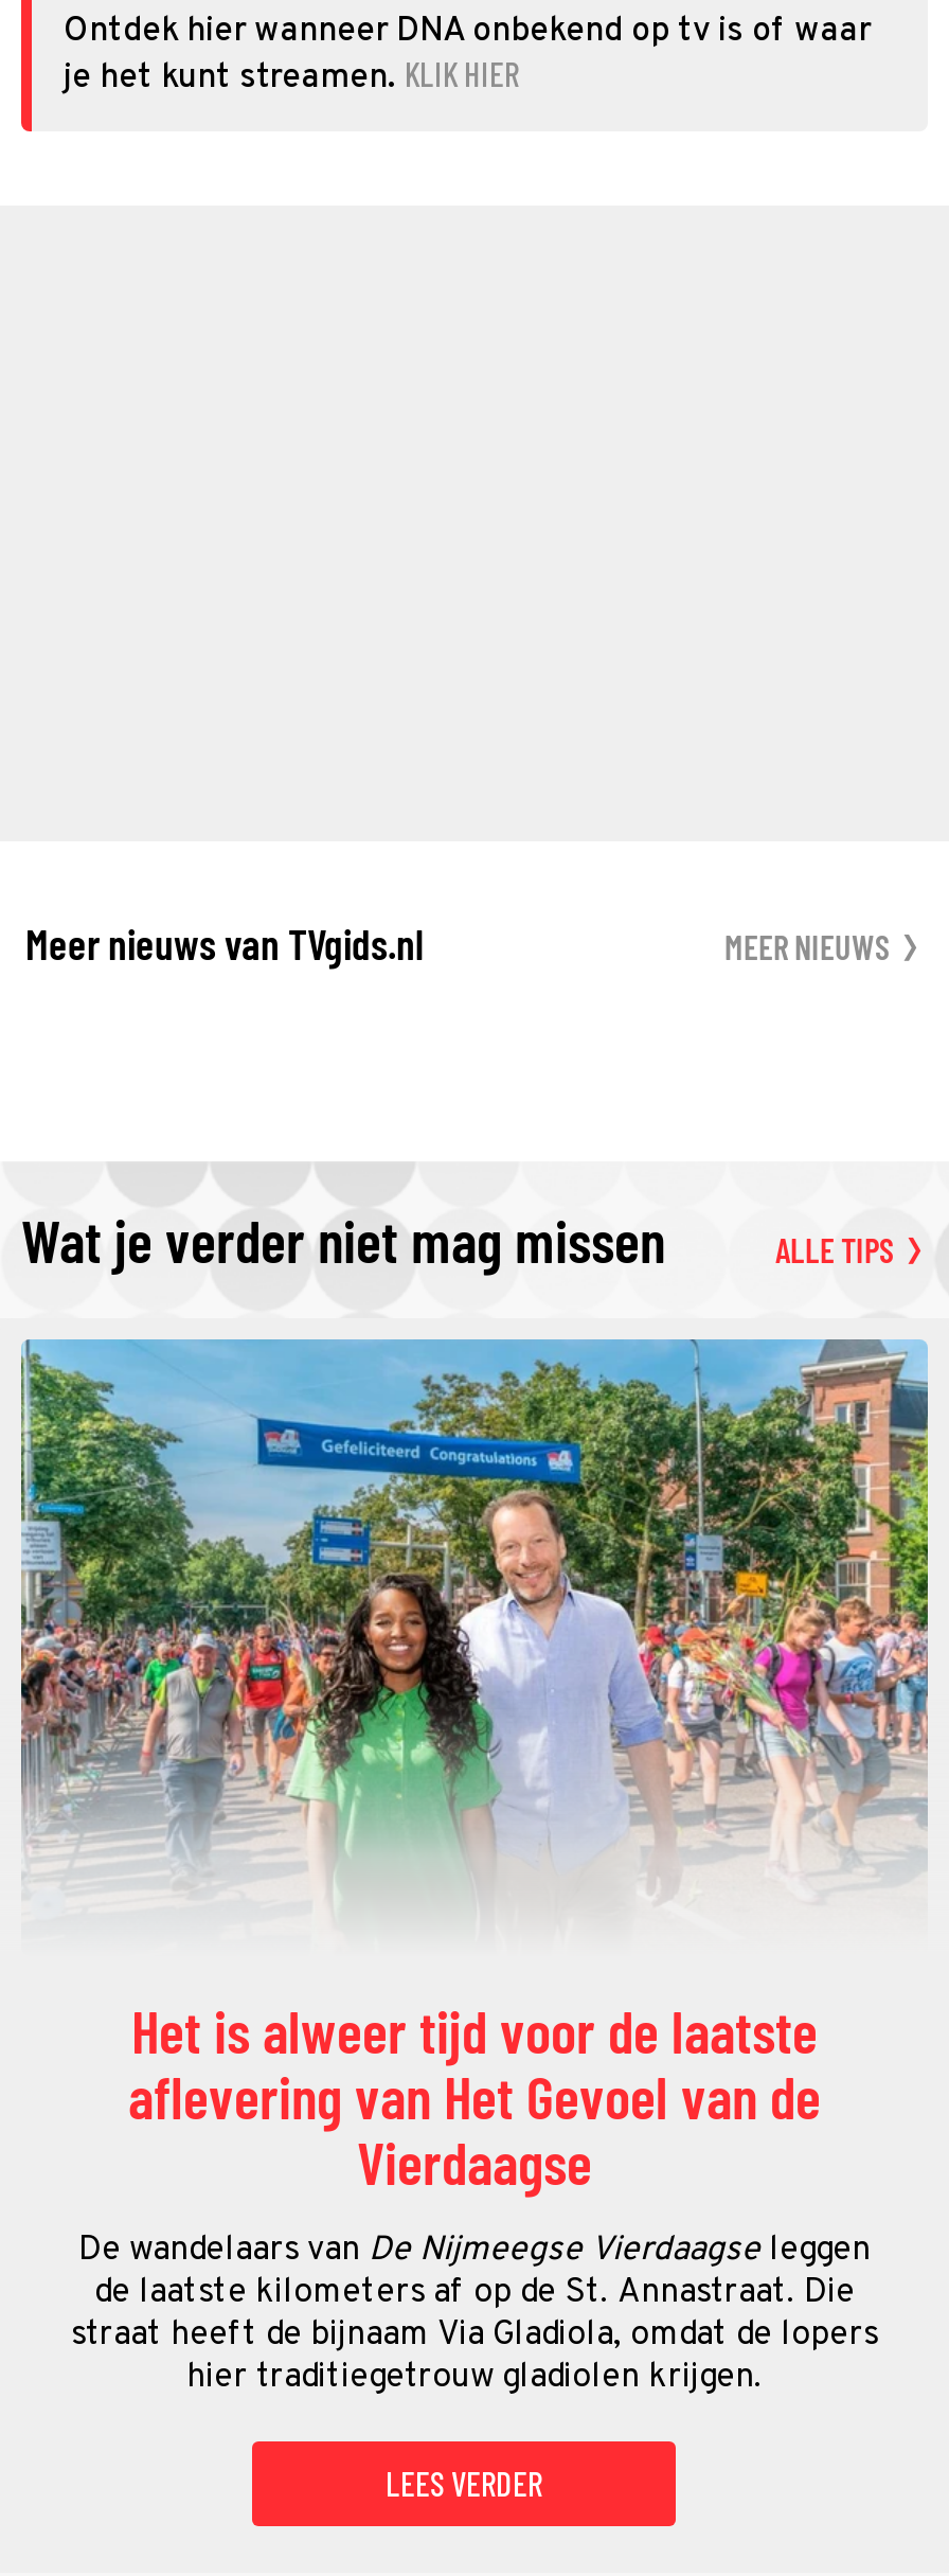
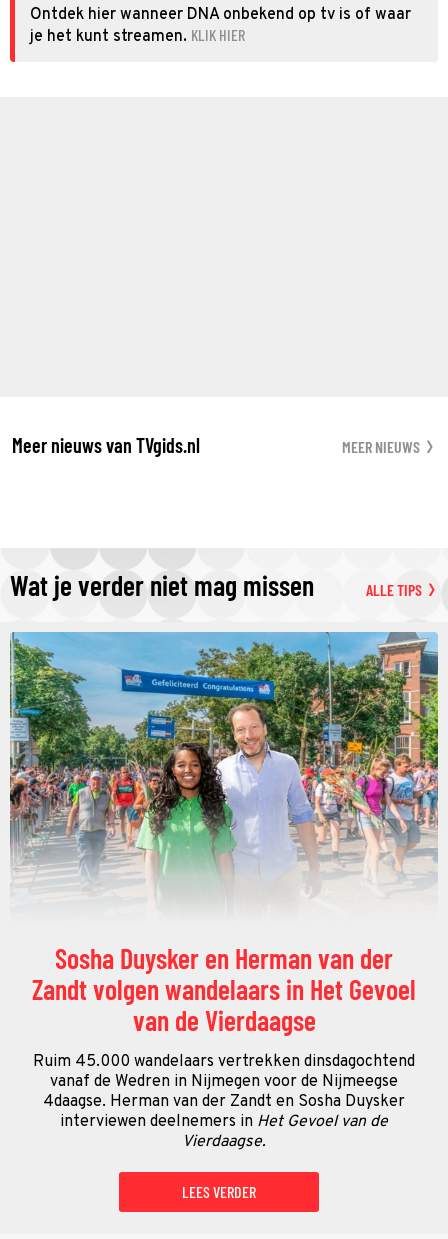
- Het is alweer tijd voor de laatste
- aflevering van Het Gevoel van de
- Vierdaagse
- De wandelaars van De Nijmeegse Vierdaagse leggen
- de laatste kilometers af op de St. Annastraat. Die
- straat heeft de bijnaam Via Gladiola, omdat de lopers
- hier traditiegetrouw gladiolen krijgen.
+ Sosha Duysker en Herman van der
+ Zandt volgen wandelaars in Het Gevoel
+ van de Vierdaagse
+ Ruim 45.000 wandelaars vertrekken dinsdagochtend
+ vanaf de Wedren in Nijmegen voor de Nijmeegse
+ 4daagse. Herman van der Zandt en Sosha Duysker
+ interviewen deelnemers in Het Gevoel van de
+ Vierdaagse.
